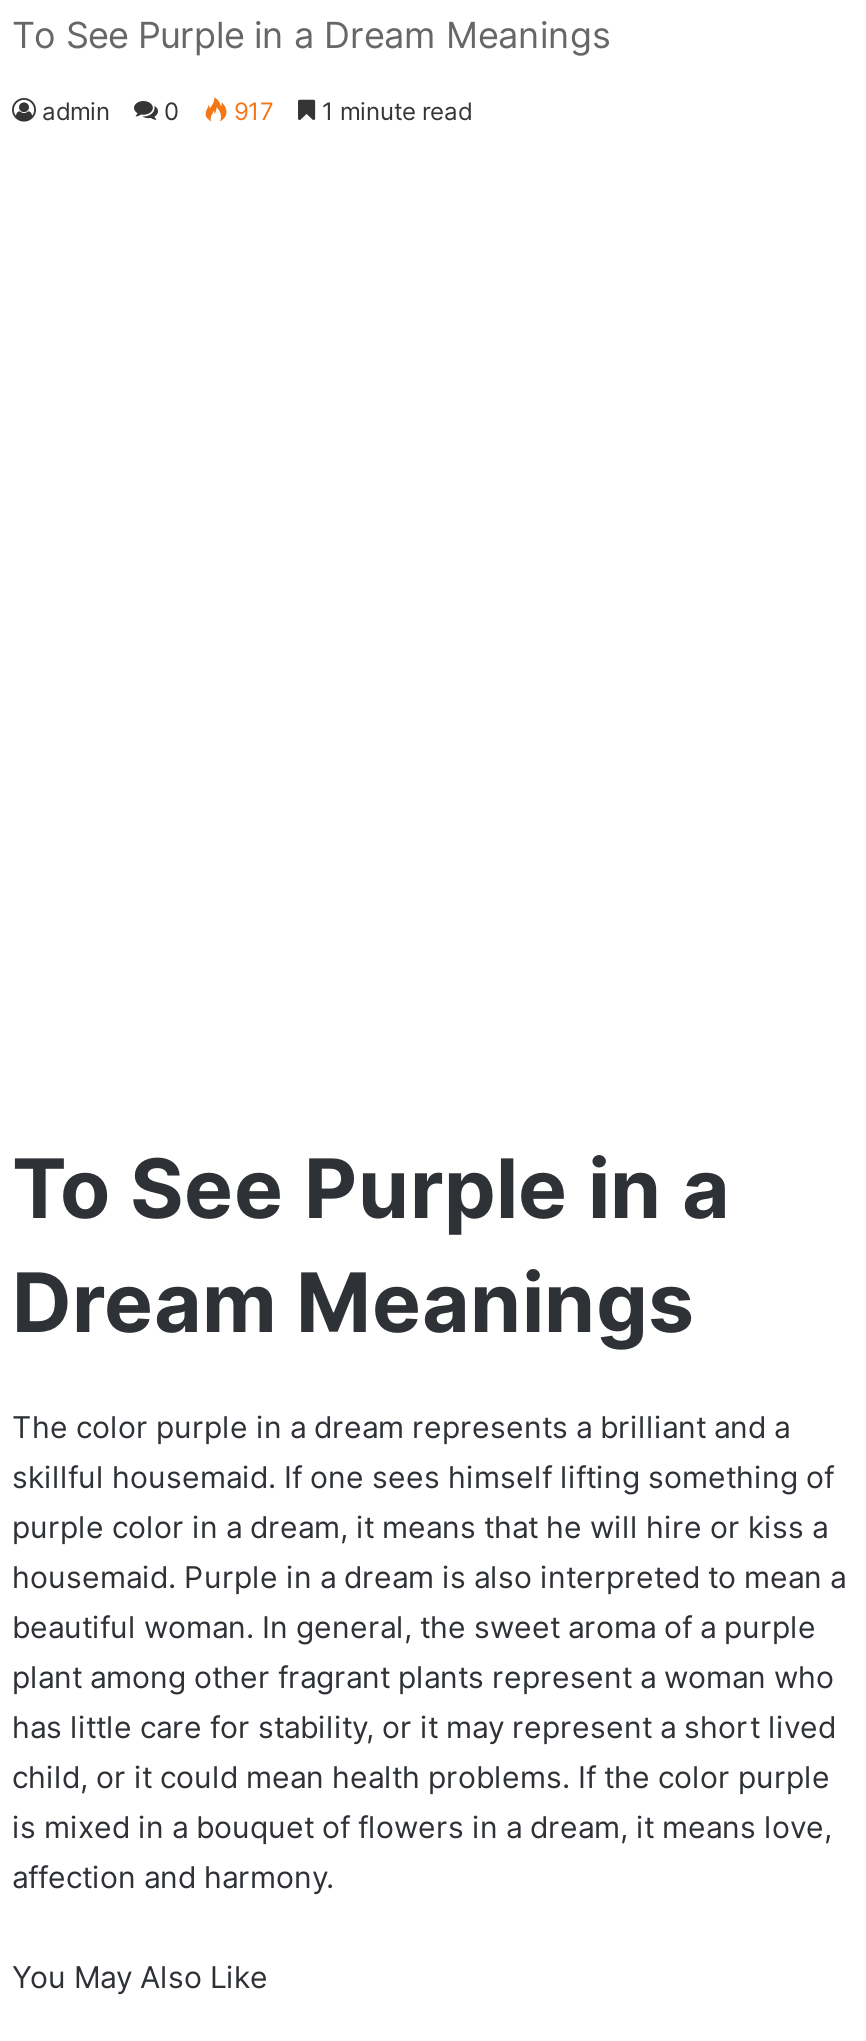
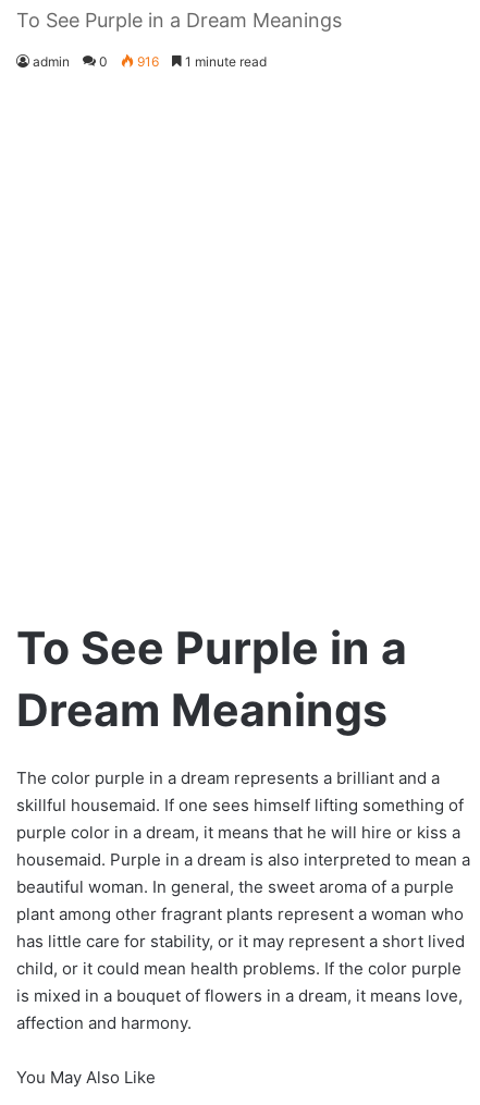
- admin 0 917 1 minute read
+ admin 0 916 1 minute read
